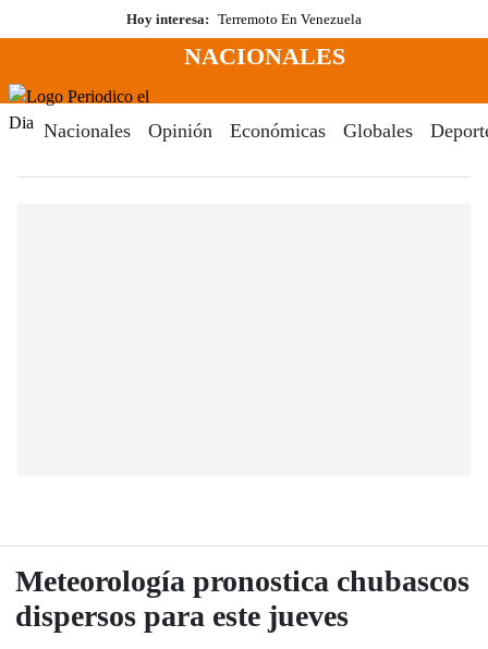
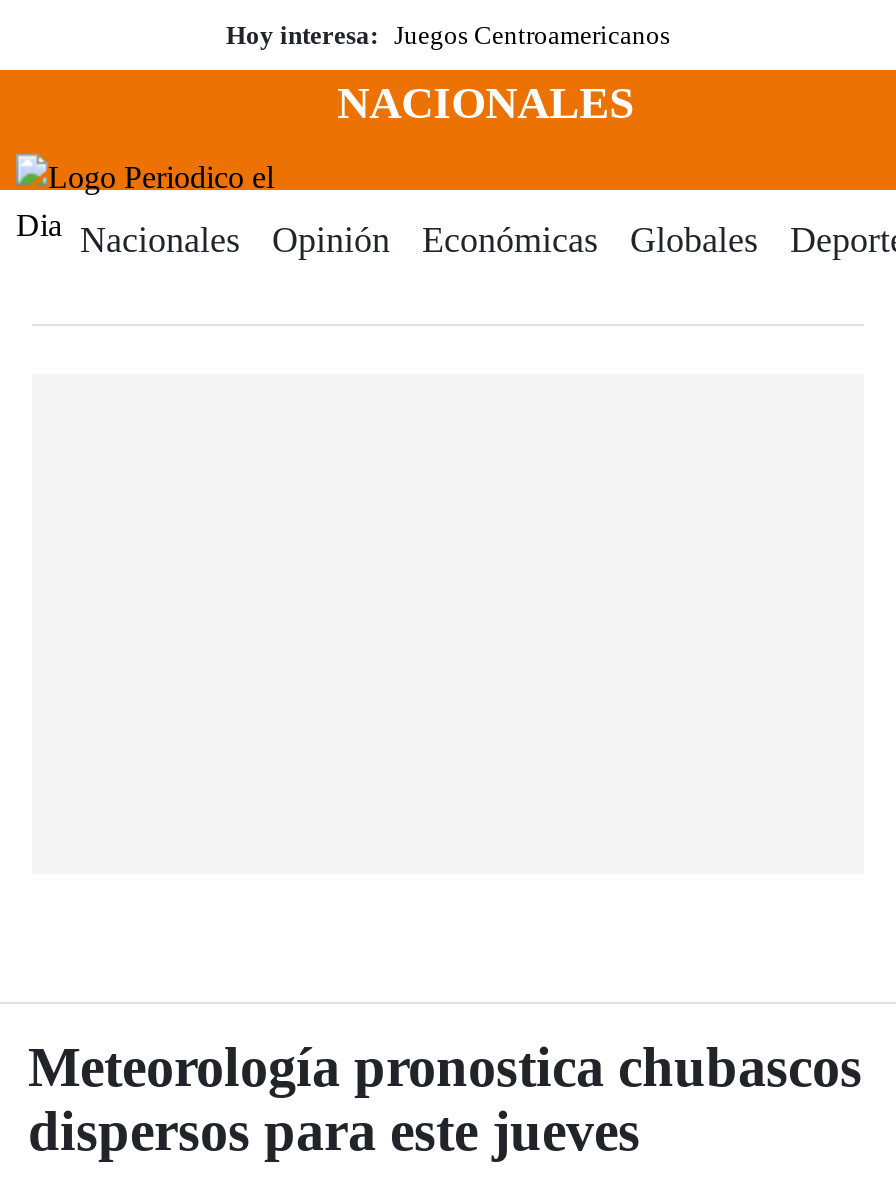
- Hoy interesa: Terremoto En Venezuela
+ Hoy interesa: Juegos Centroamericanos
